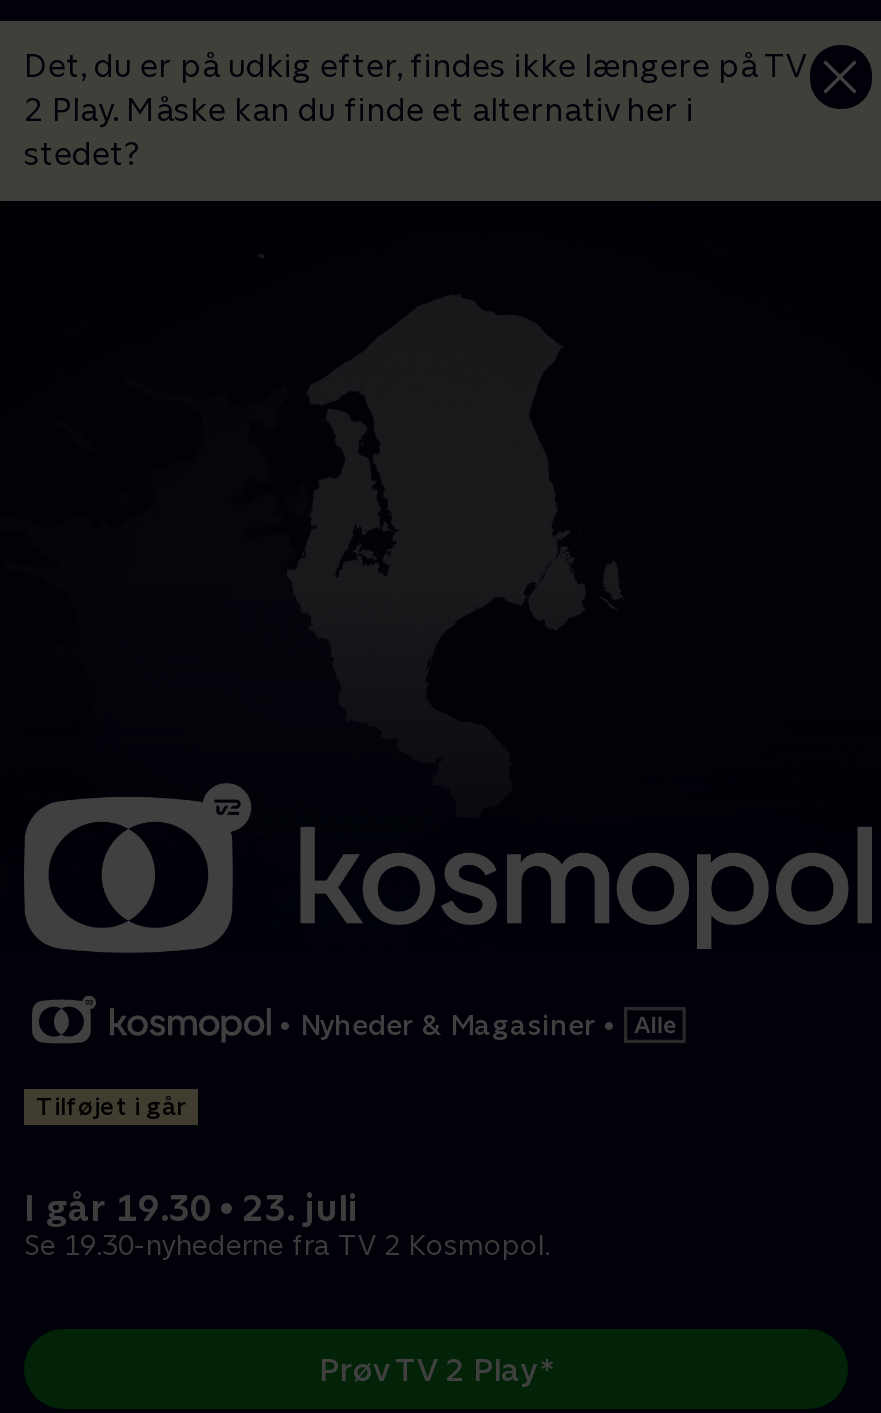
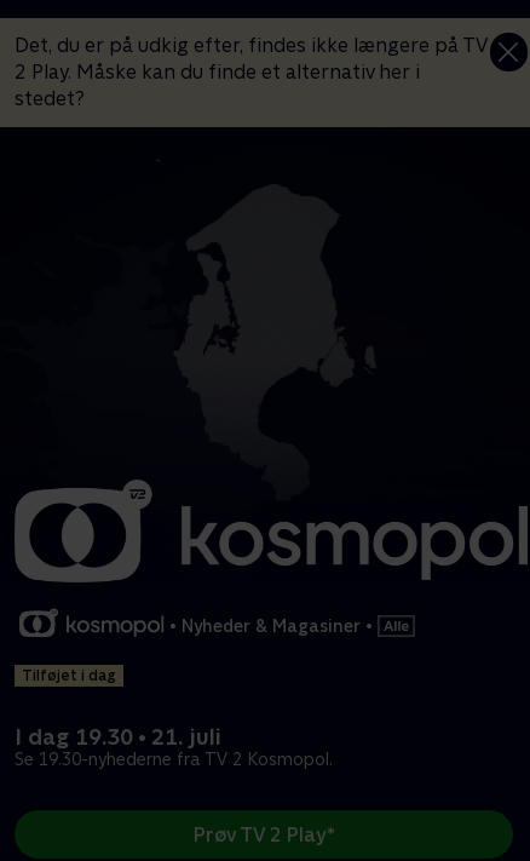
- Tilføjet i går
+ Tilføjet i dag

- I går 19.30 • 23. juli
+ I dag 19.30 • 21. juli
